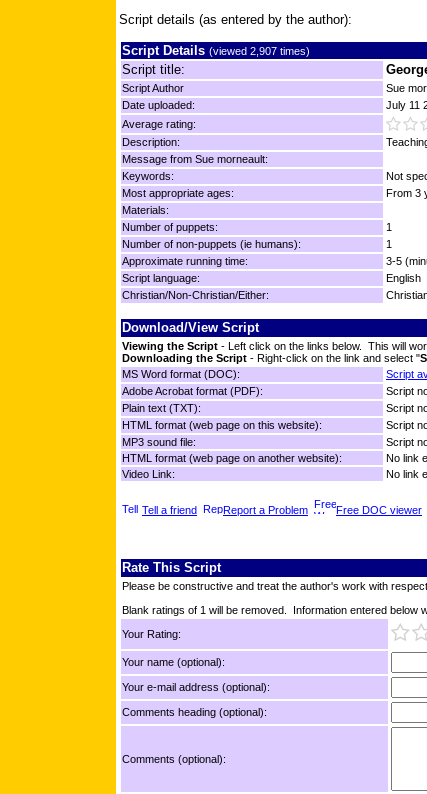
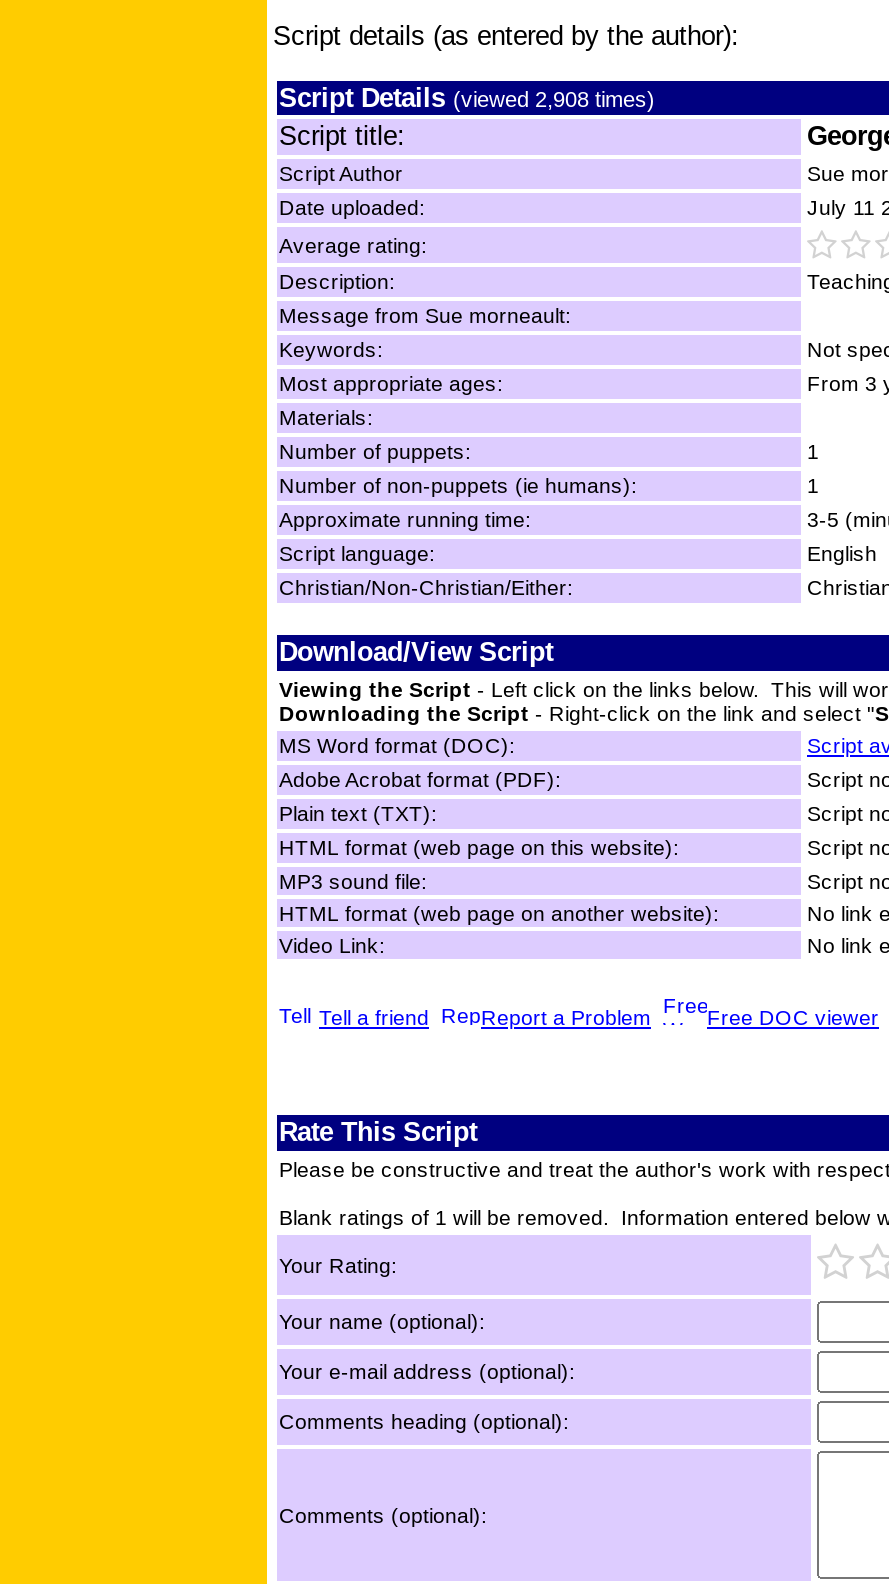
- Script Details (viewed 2,907 times)
+ Script Details (viewed 2,908 times)
